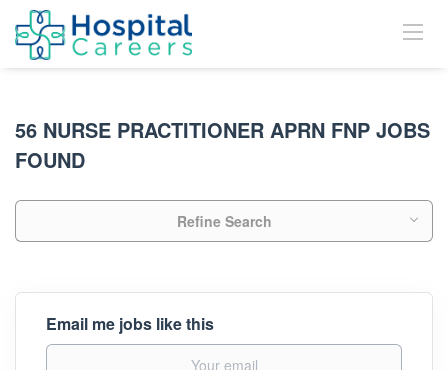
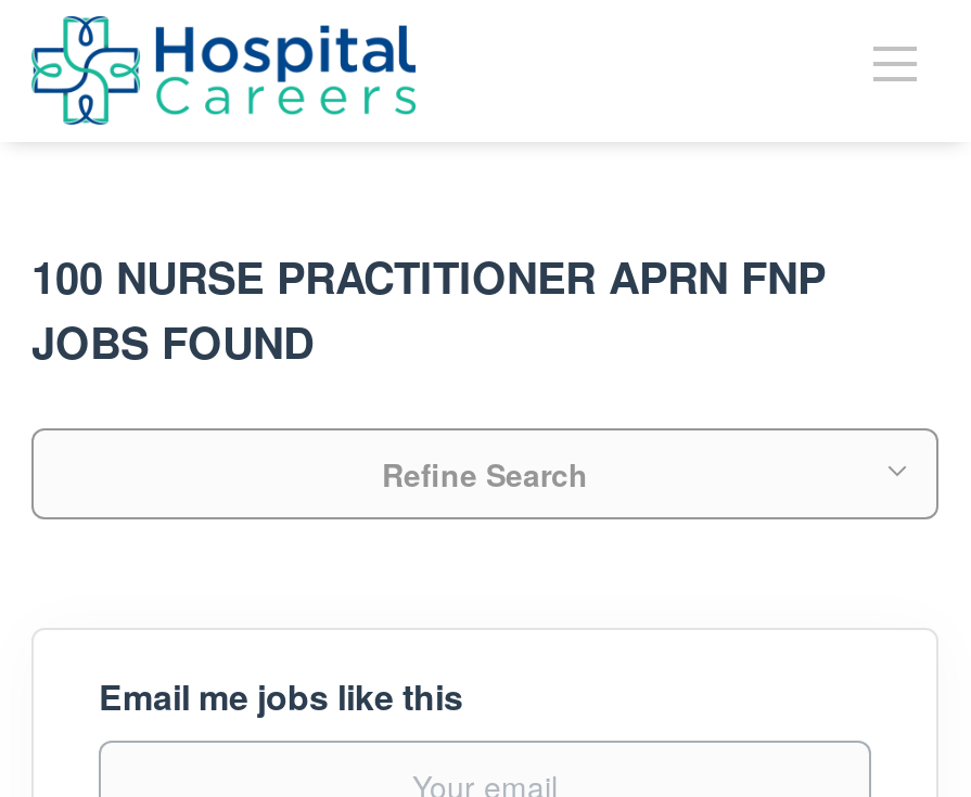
- 56 NURSE PRACTITIONER APRN FNP JOBS
- FOUND
+ 100 NURSE PRACTITIONER APRN FNP
+ JOBS FOUND
